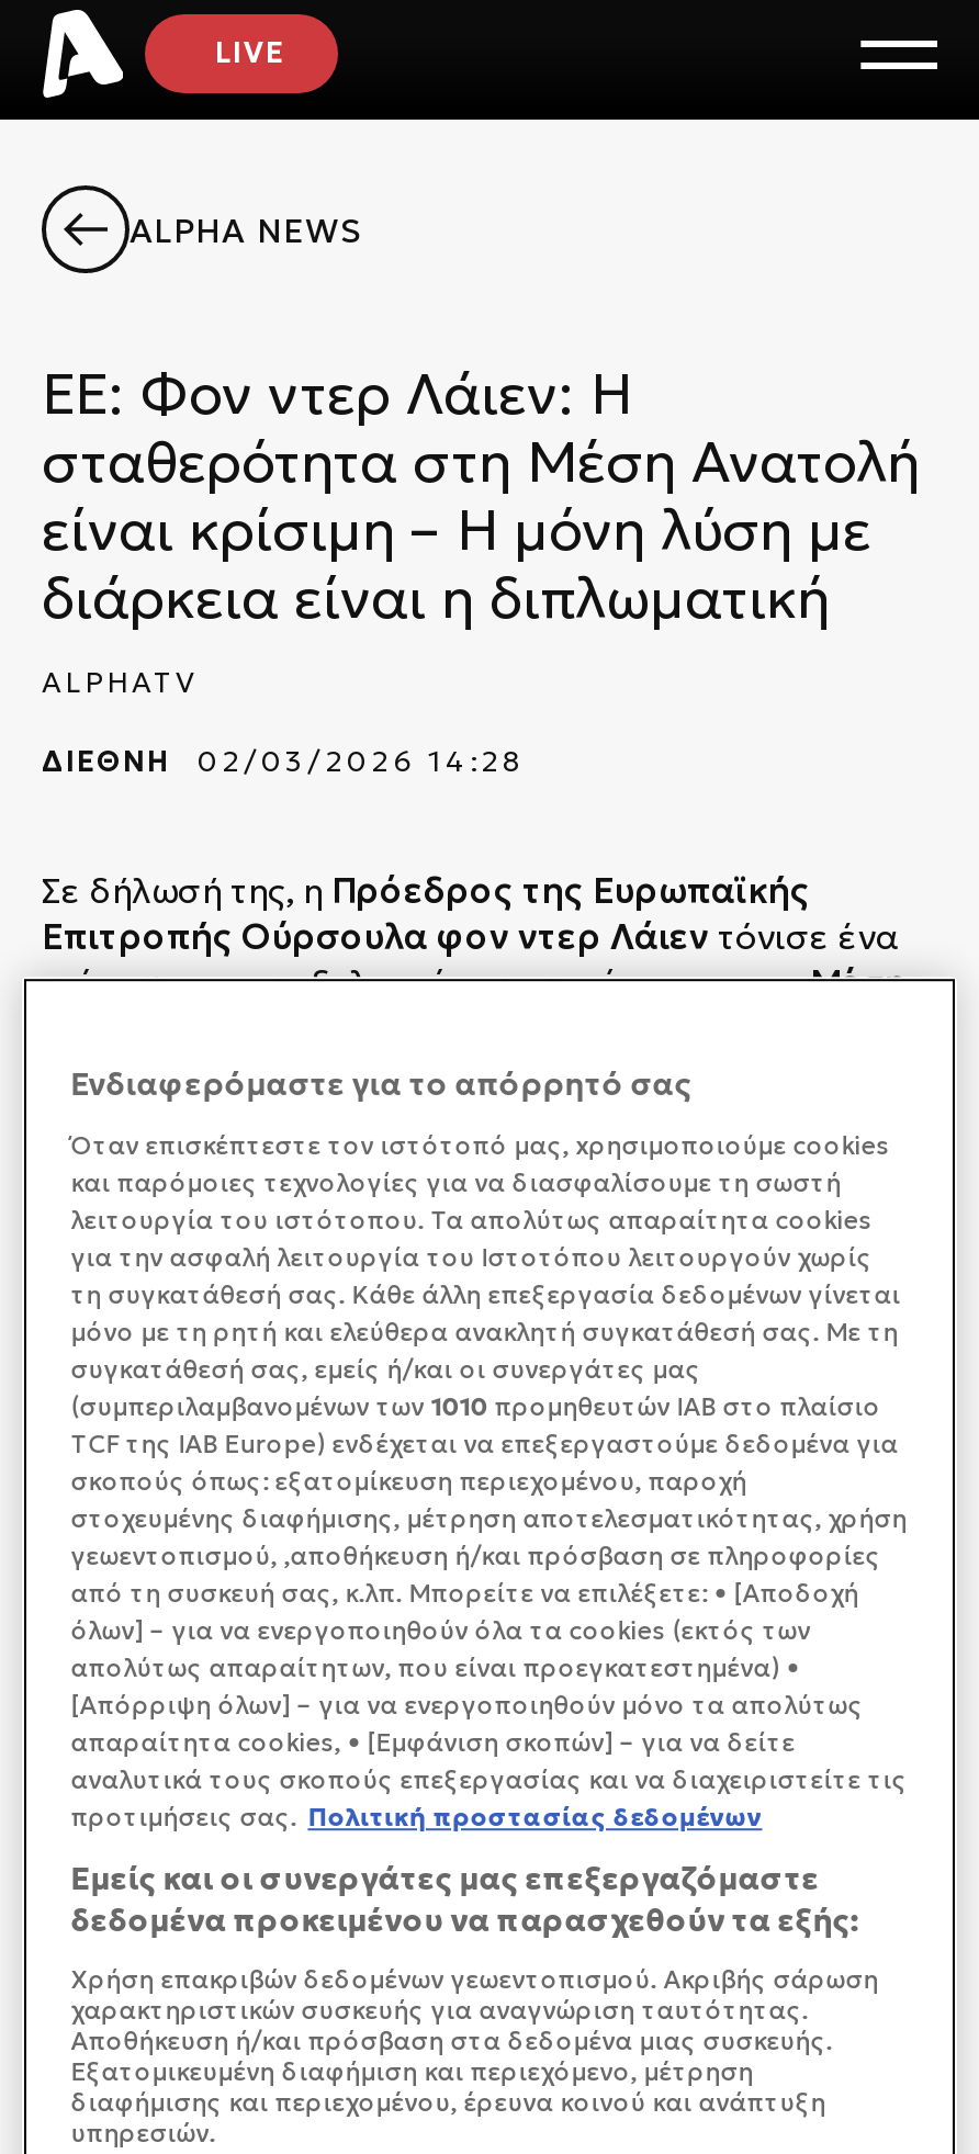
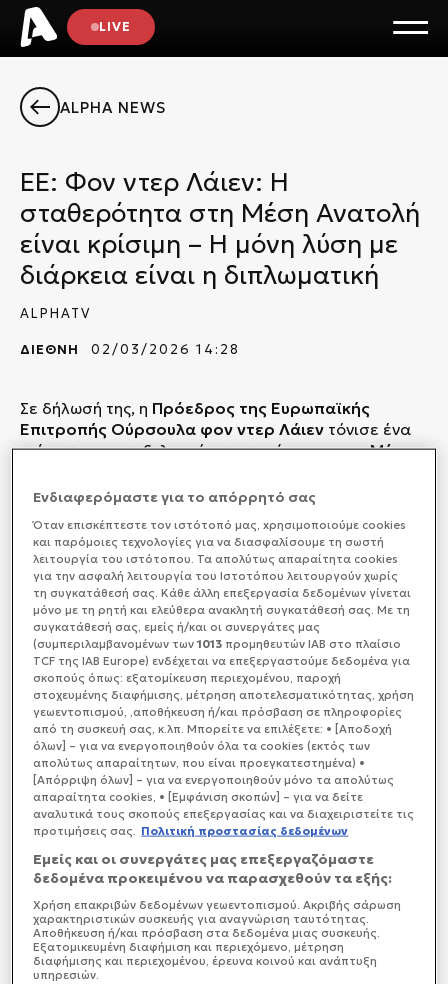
- (συμπεριλαμβανομένων των 1010 προμηθευτών IAB στο πλαίσιο
+ (συμπεριλαμβανομένων των 1013 προμηθευτών IAB στο πλαίσιο
